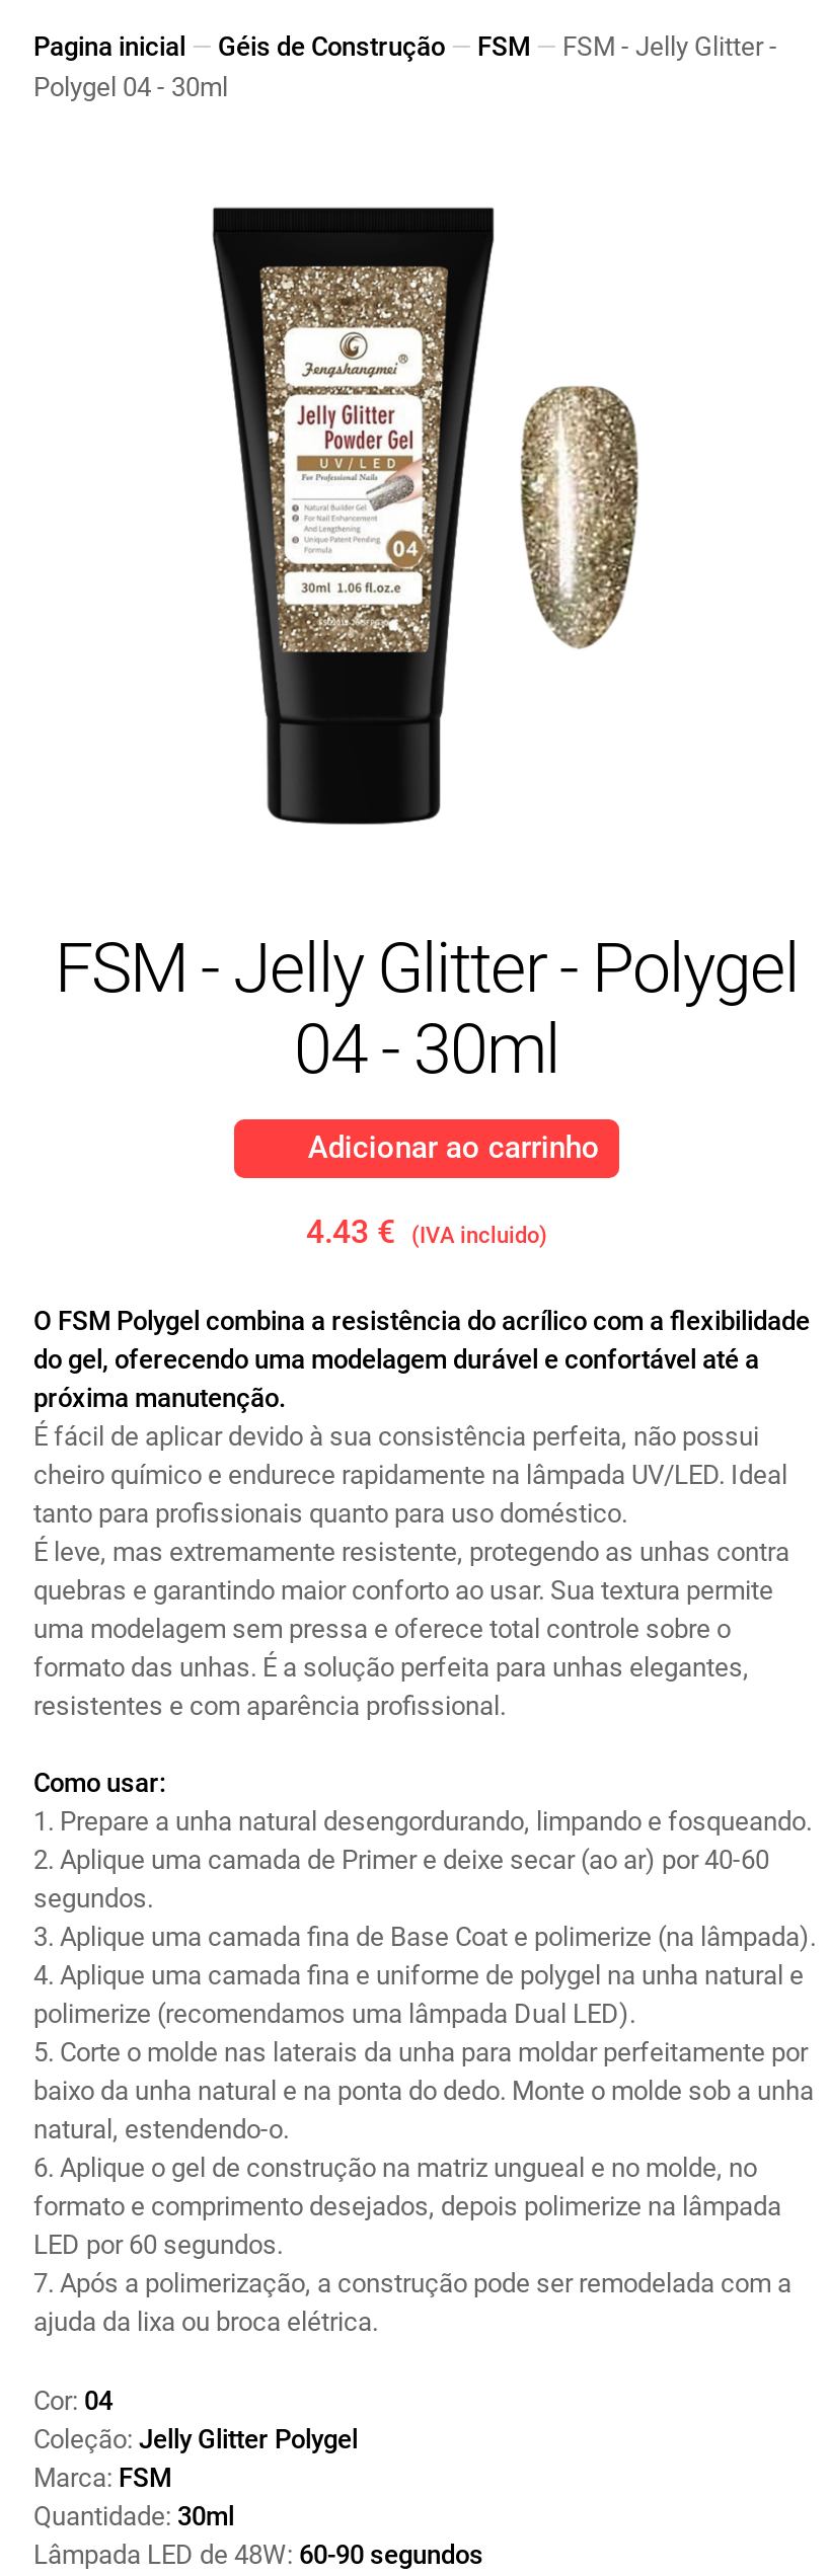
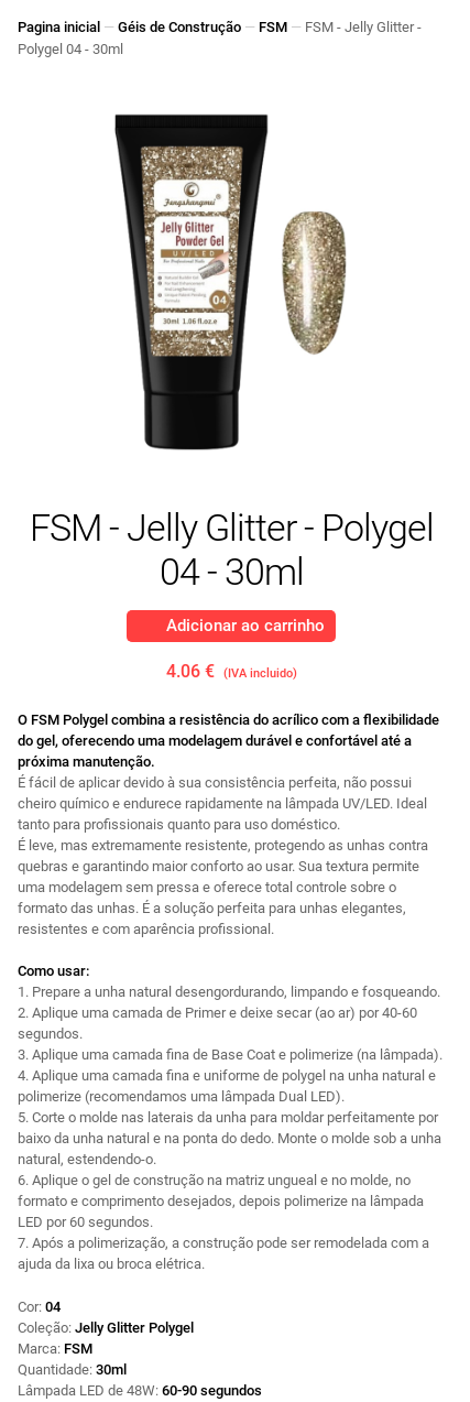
- 4.43 €(IVA incluido)
+ 4.06 €(IVA incluido)
